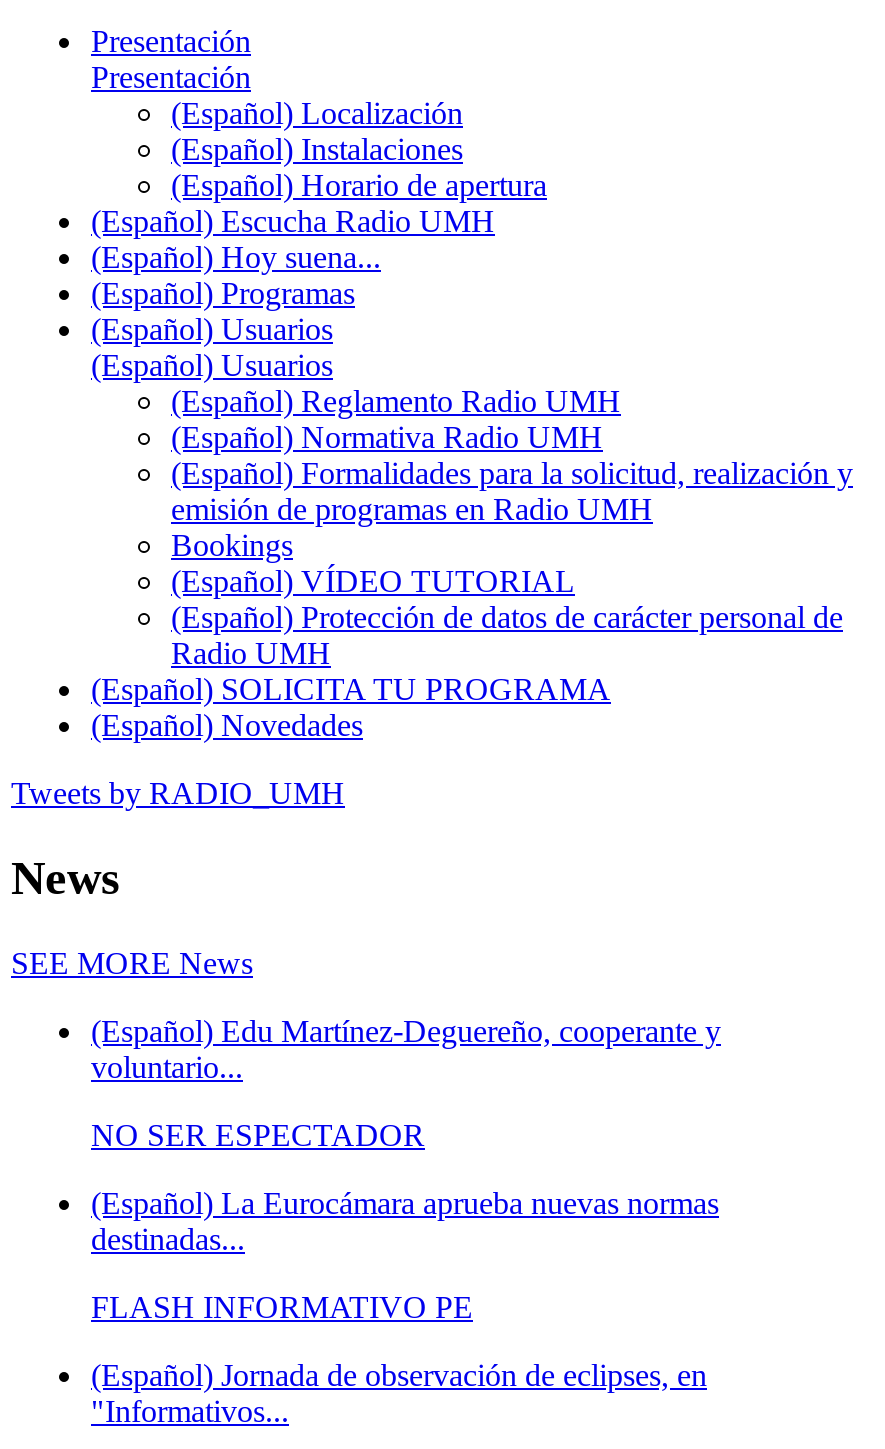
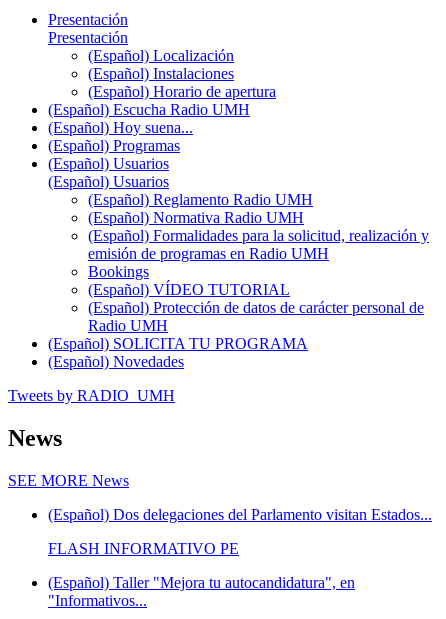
- (Español) Edu Martínez-Deguereño, cooperante y
- voluntario...
- NO SER ESPECTADOR
- (Español) La Eurocámara aprueba nuevas normas
- destinadas...
+ (Español) Dos delegaciones del Parlamento visitan Estados...

- (Español) Jornada de observación de eclipses, en
+ (Español) Taller "Mejora tu autocandidatura", en
